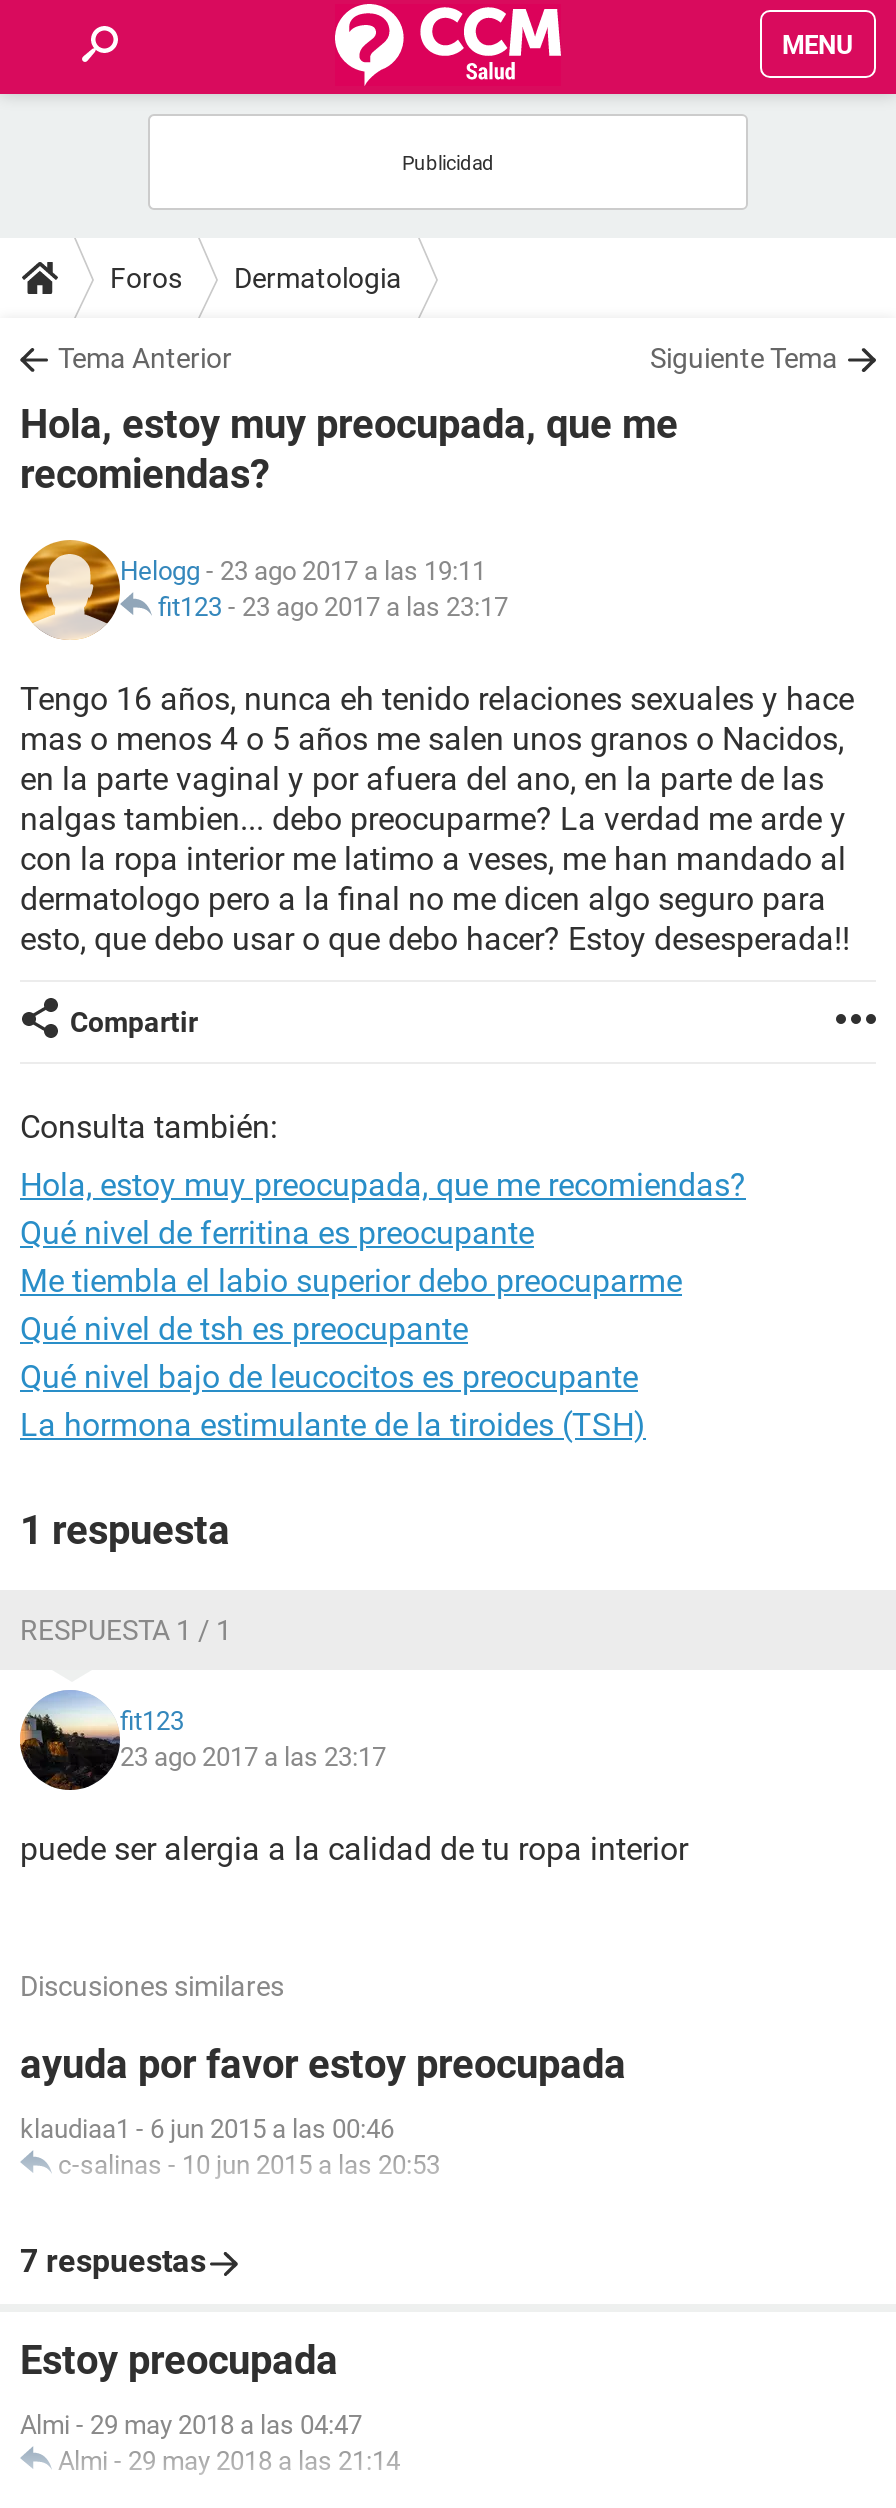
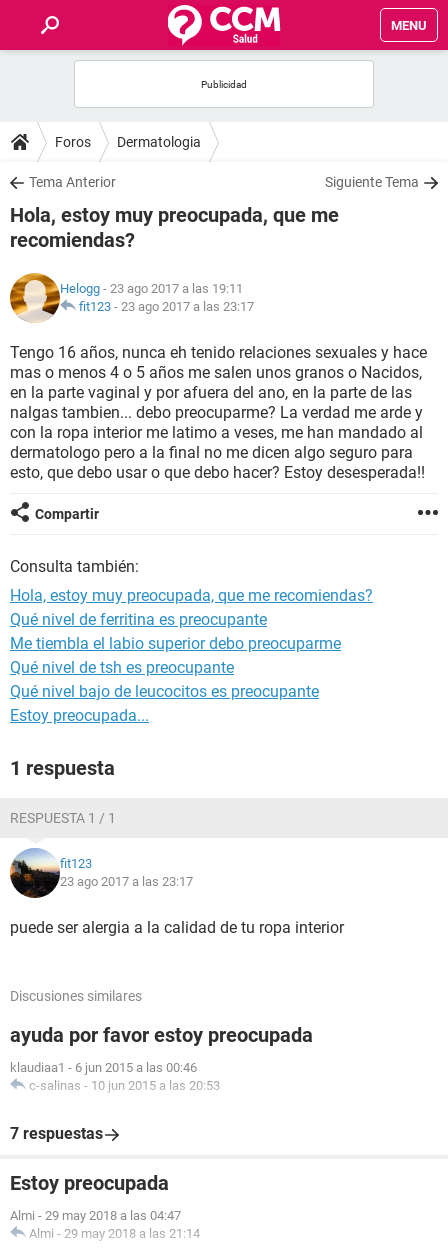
- La hormona estimulante de la tiroides (TSH)
+ Estoy preocupada...
